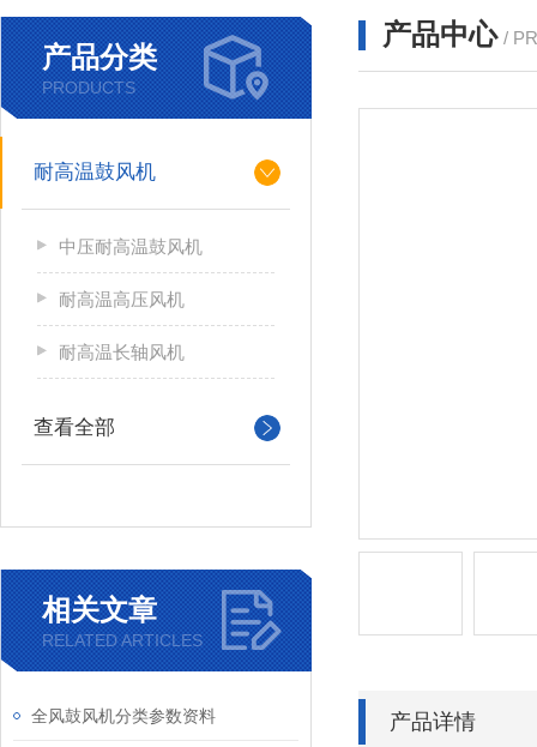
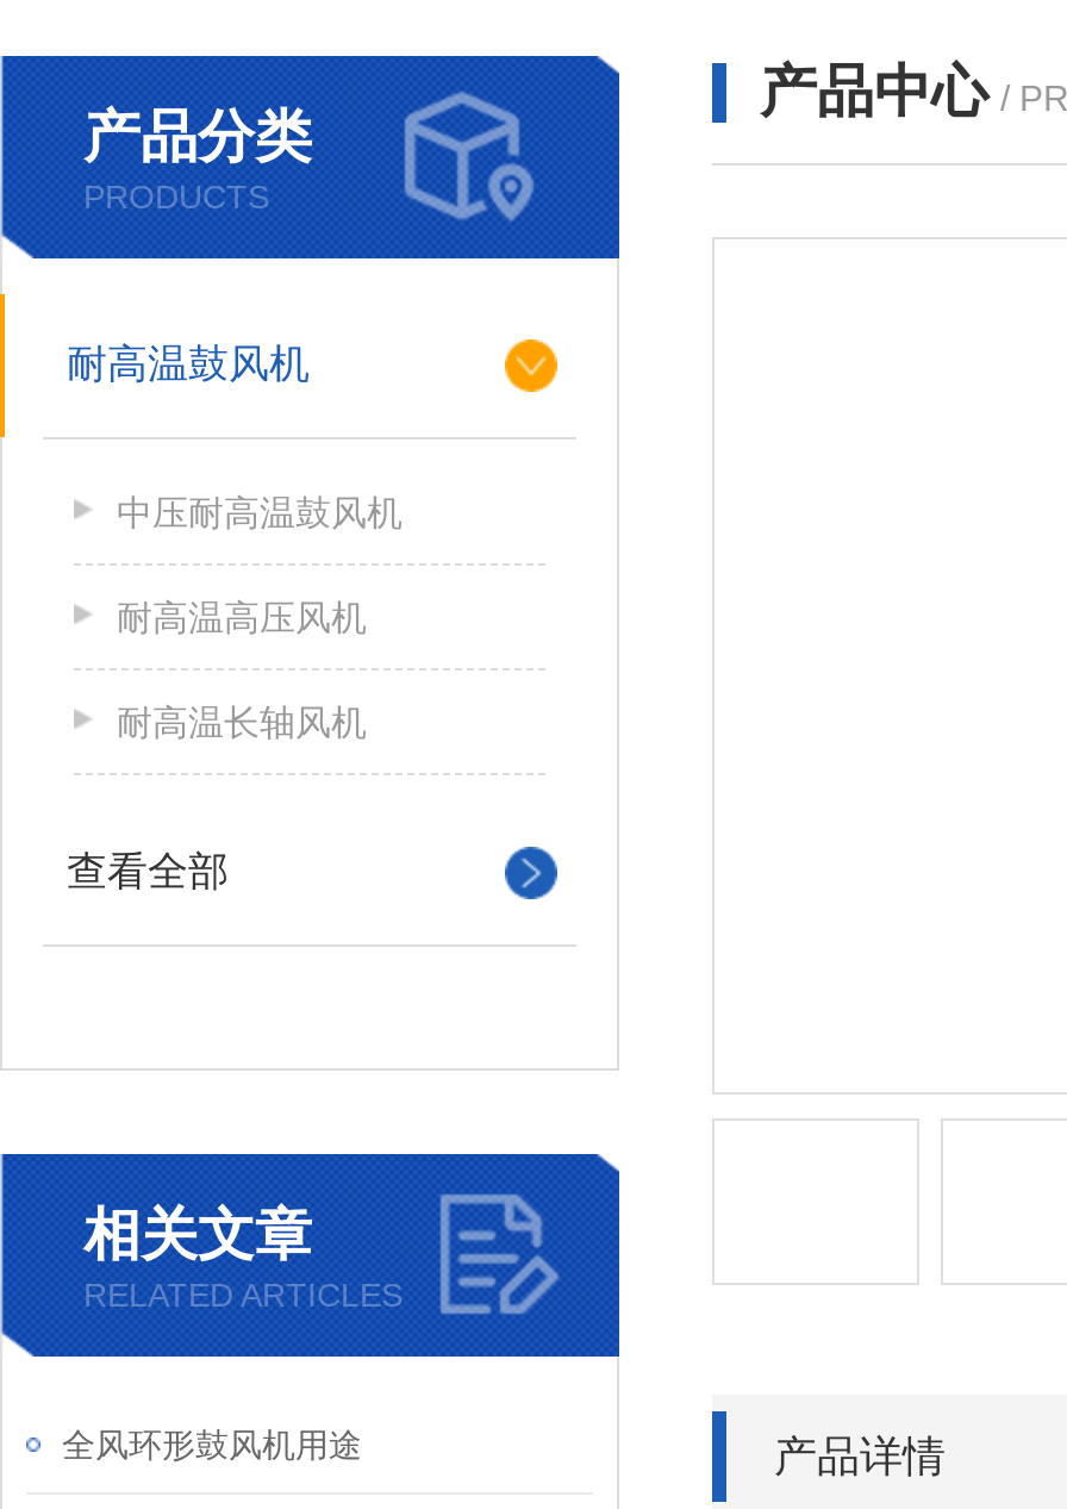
- 全风鼓风机分类参数资料
+ 全风环形鼓风机用途
